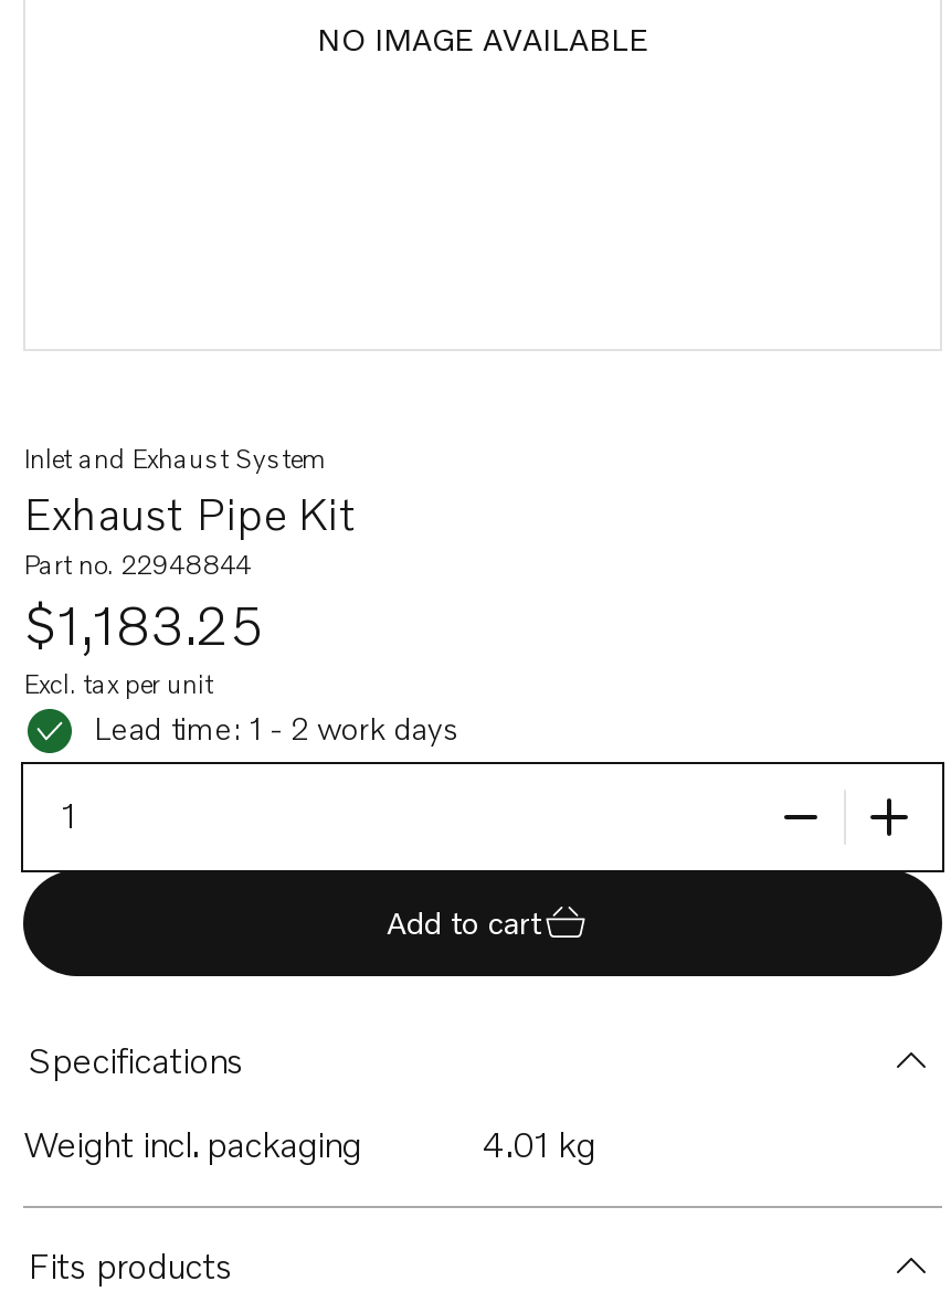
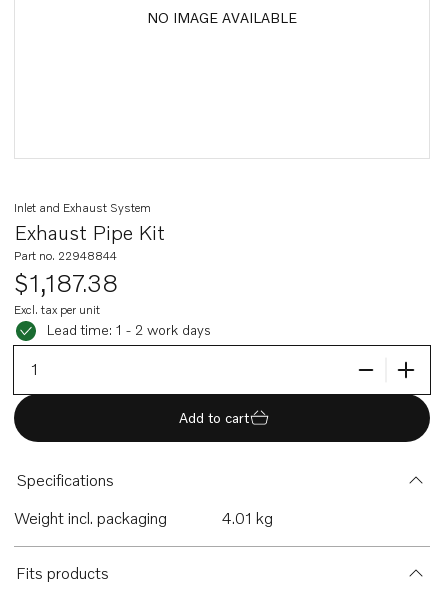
- $1,183.25
+ $1,187.38
